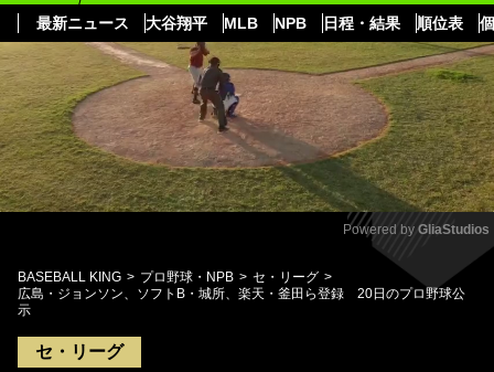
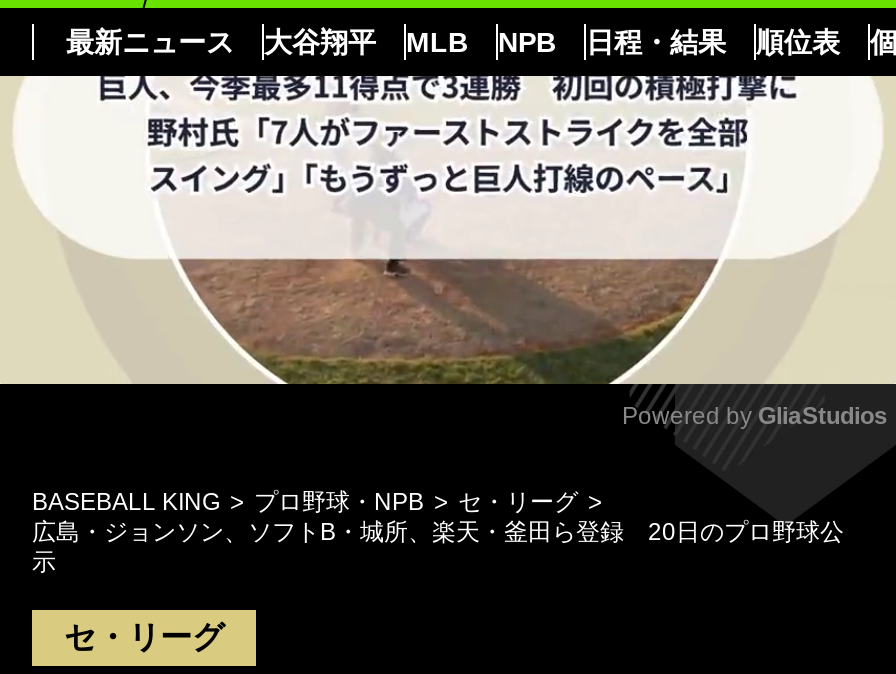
- [image]
+ [image]
